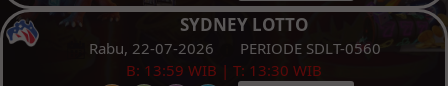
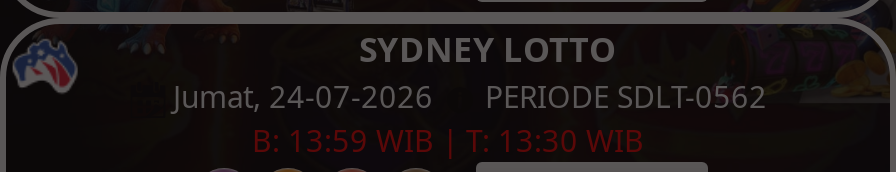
- Rabu, 22-07-2026
- PERIODE SDLT-0560
+ Jumat, 24-07-2026
+ PERIODE SDLT-0562
